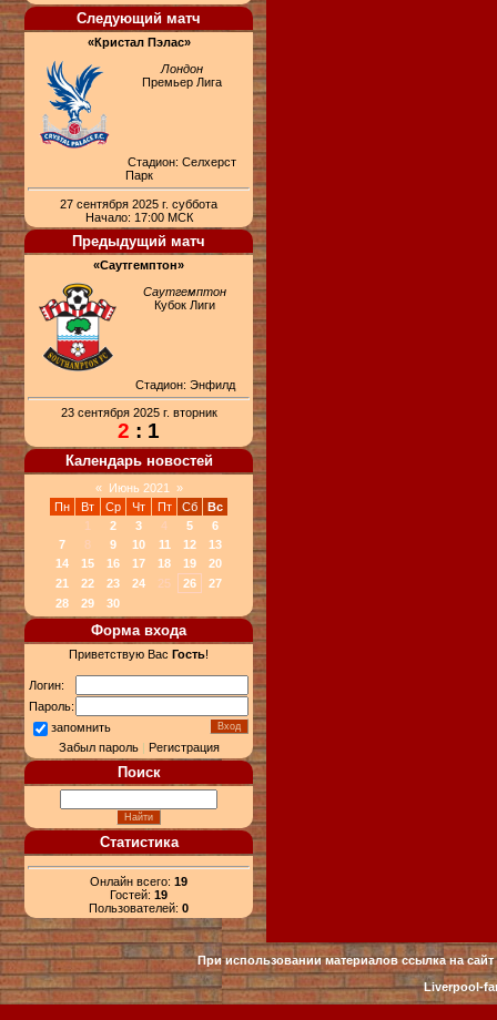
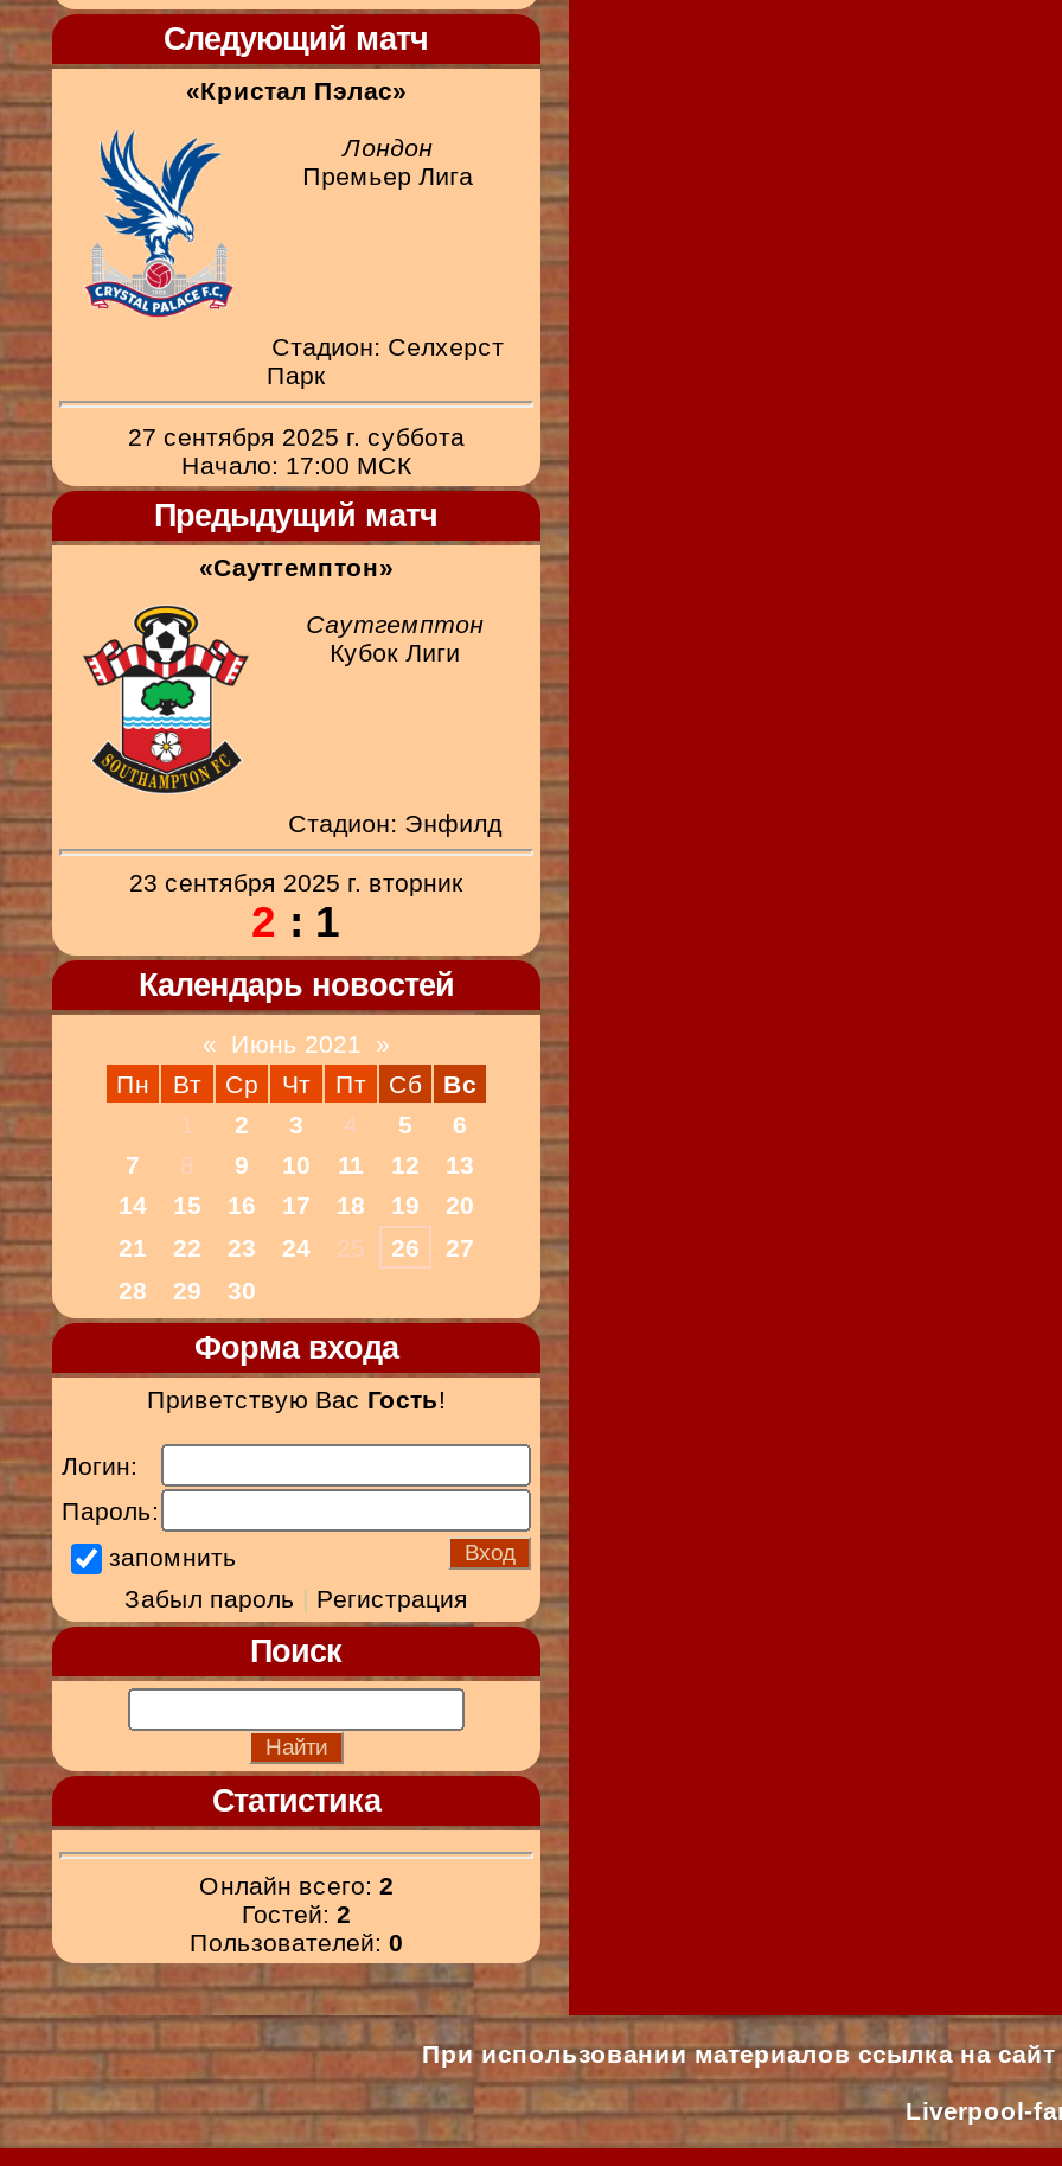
- Онлайн всего: 19
+ Онлайн всего: 2

- Гостей: 19
+ Гостей: 2
